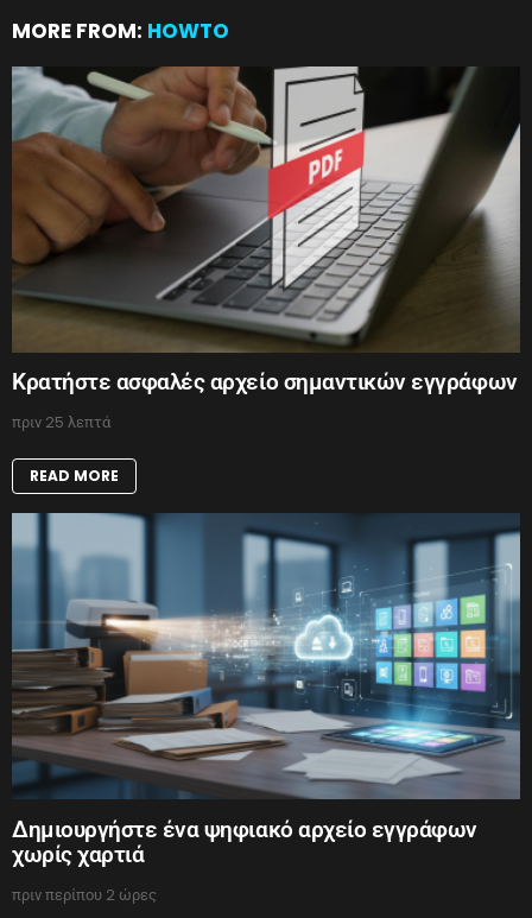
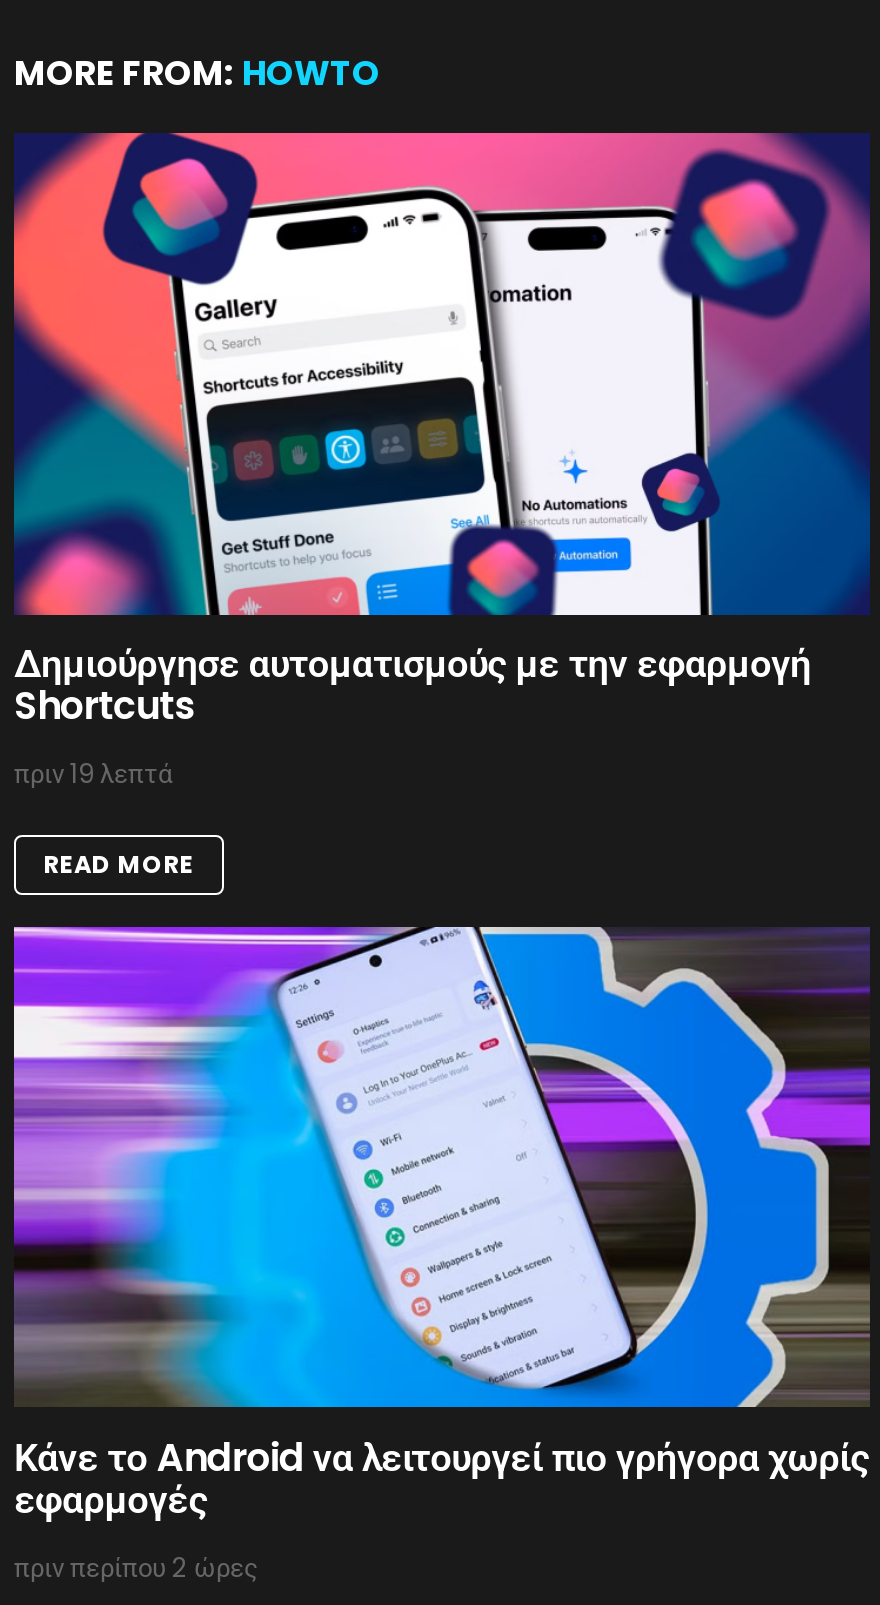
- [image]
- Κρατήστε ασφαλές αρχείο σημαντικών εγγράφων
- πριν 25 λεπτά
+ [image]
+ Δημιούργησε αυτοματισμούς με την εφαρμογή
+ Shortcuts
+ πριν 19 λεπτά

- [image]
- Δημιουργήστε ένα ψηφιακό αρχείο εγγράφων
- χωρίς χαρτιά
+ [image]
+ Κάνε το Android να λειτουργεί πιο γρήγορα χωρίς
+ εφαρμογές
